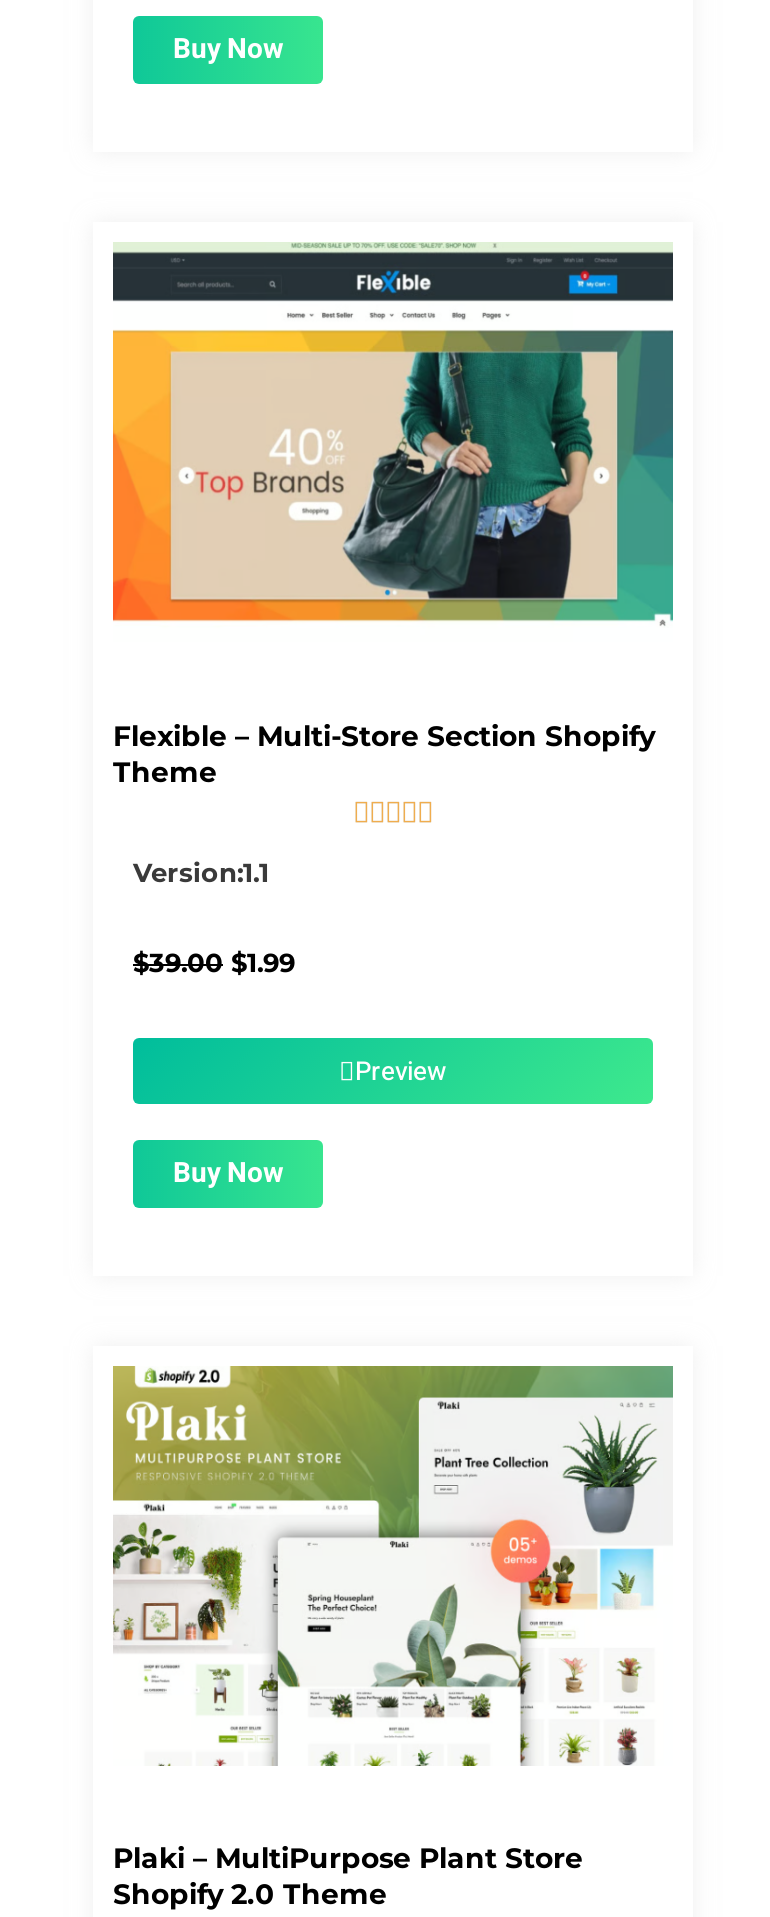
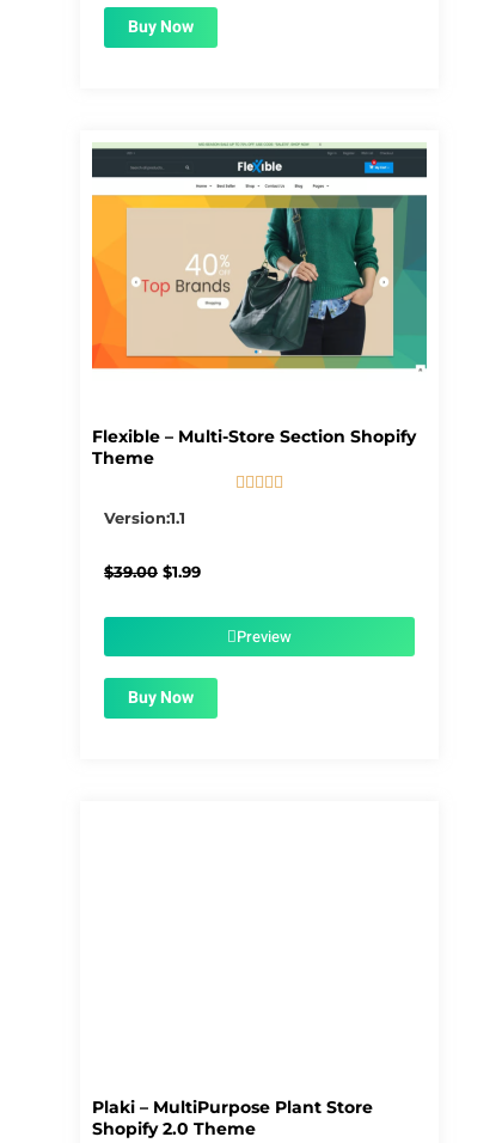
- [image]
